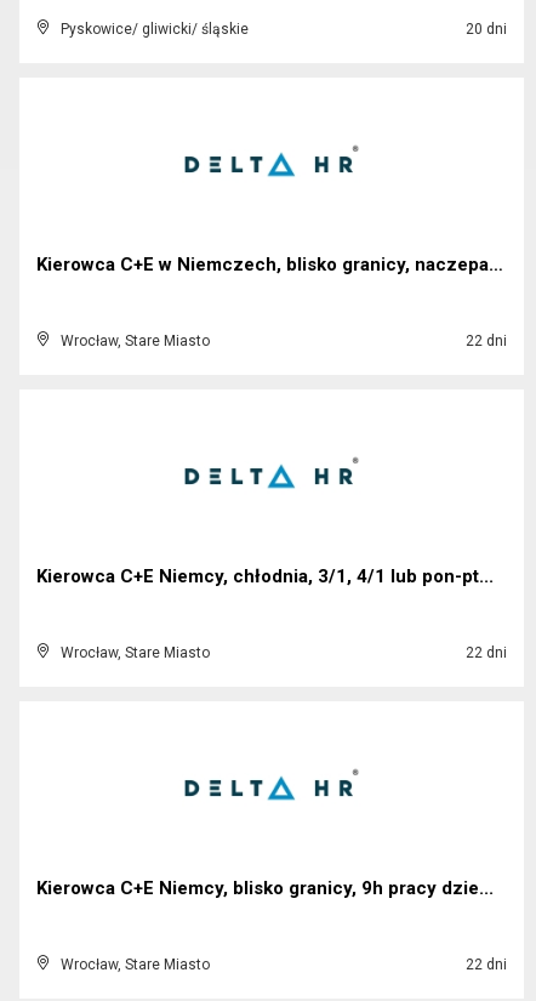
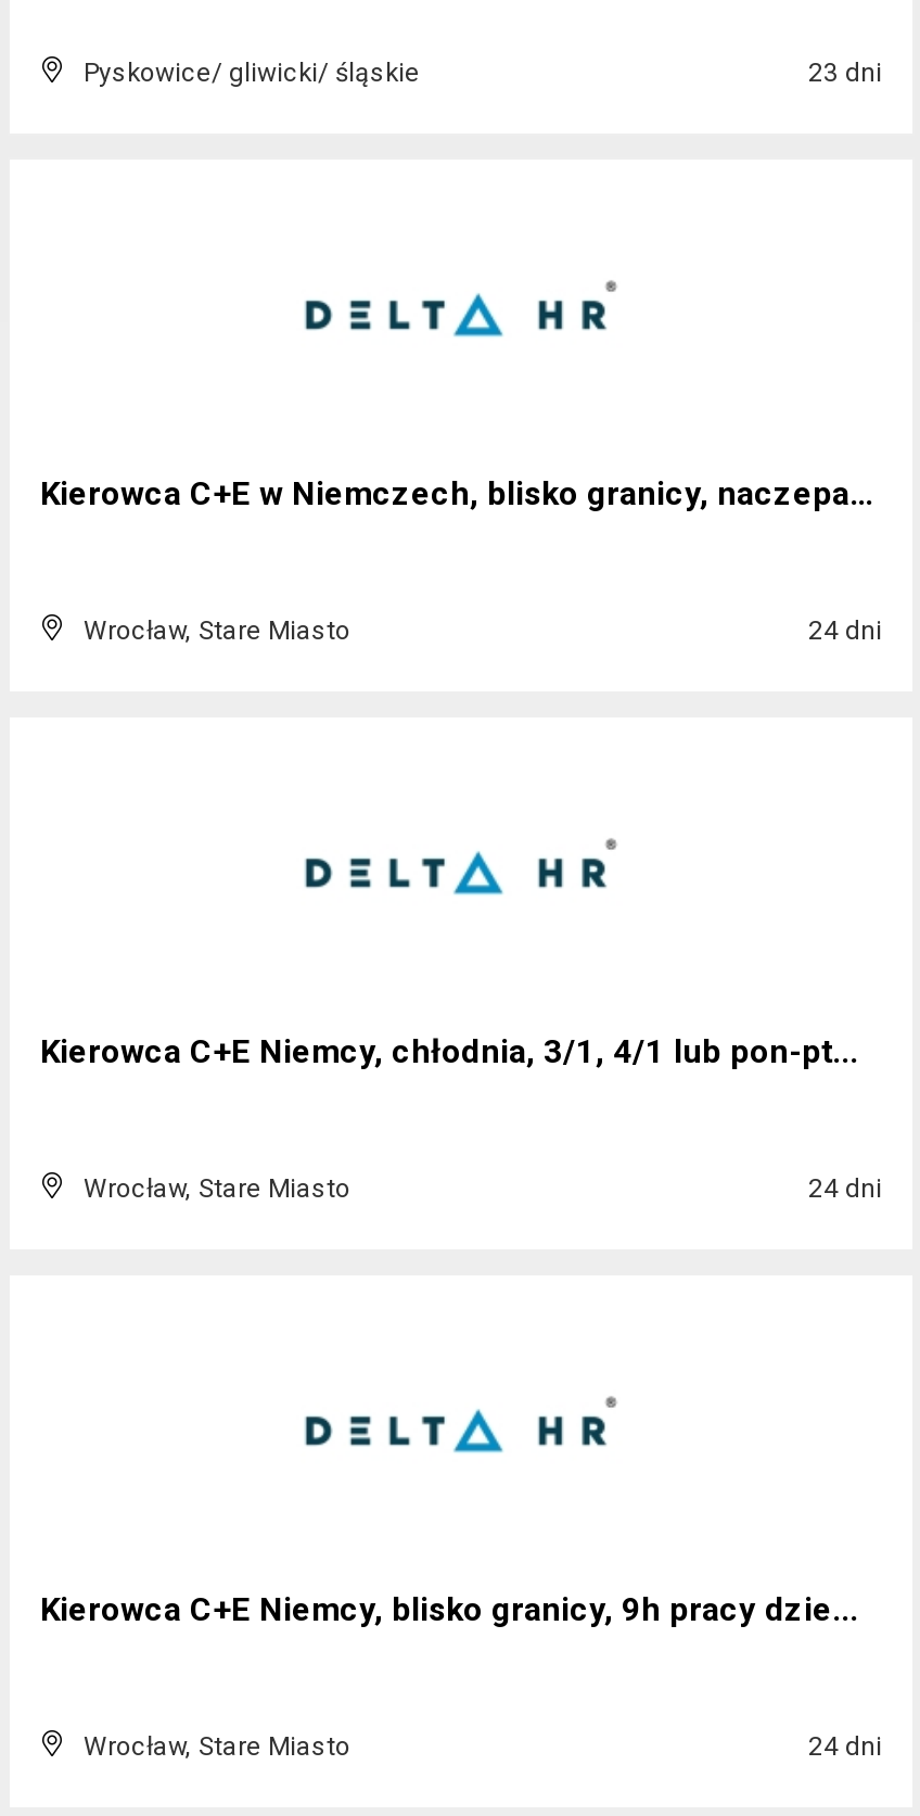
- 20 dni
+ 23 dni

- 22 dni
+ 24 dni

- 22 dni
+ 24 dni

- 22 dni
+ 24 dni
